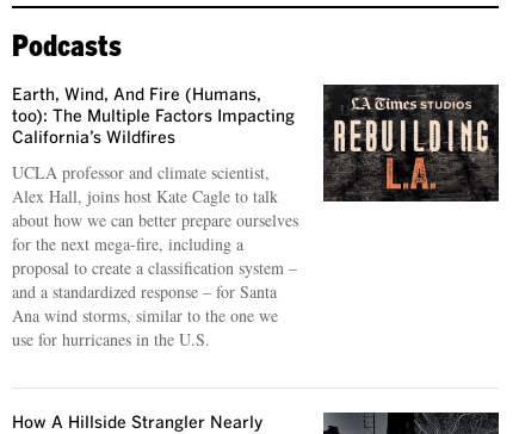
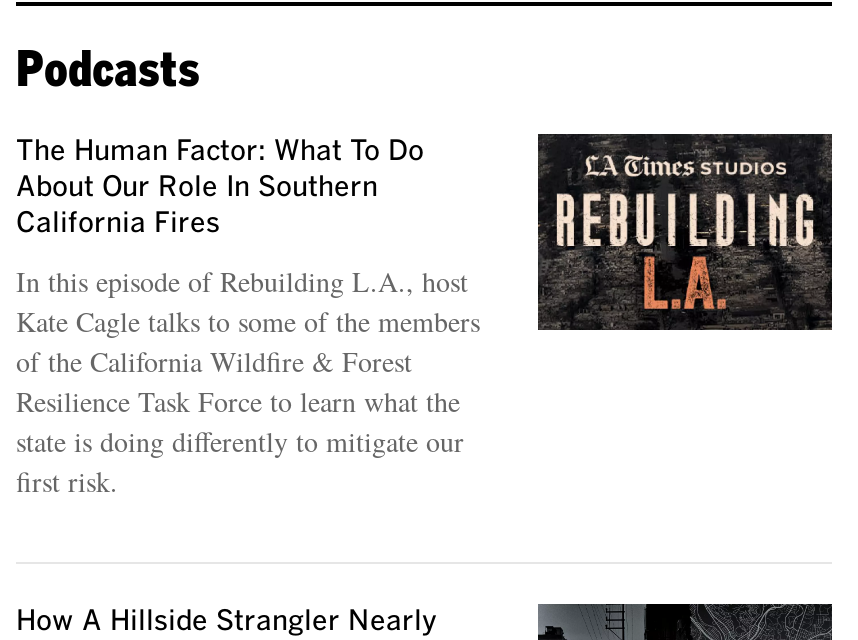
- Earth, Wind, And Fire (Humans,
- too): The Multiple Factors Impacting
- California’s Wildfires
+ The Human Factor: What To Do
+ About Our Role In Southern
+ California Fires

- UCLA professor and climate scientist,
- Alex Hall, joins host Kate Cagle to talk
- about how we can better prepare ourselves
- for the next mega-fire, including a
- proposal to create a classification system –
- and a standardized response – for Santa
- Ana wind storms, similar to the one we
- use for hurricanes in the U.S.
+ In this episode of Rebuilding L.A., host
+ Kate Cagle talks to some of the members
+ of the California Wildfire & Forest
+ Resilience Task Force to learn what the
+ state is doing differently to mitigate our
+ first risk.
